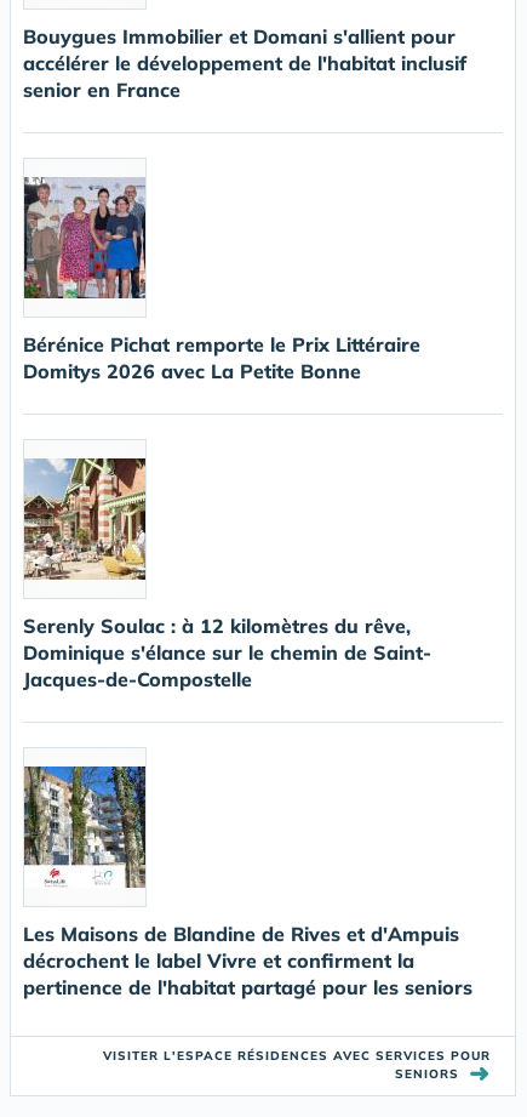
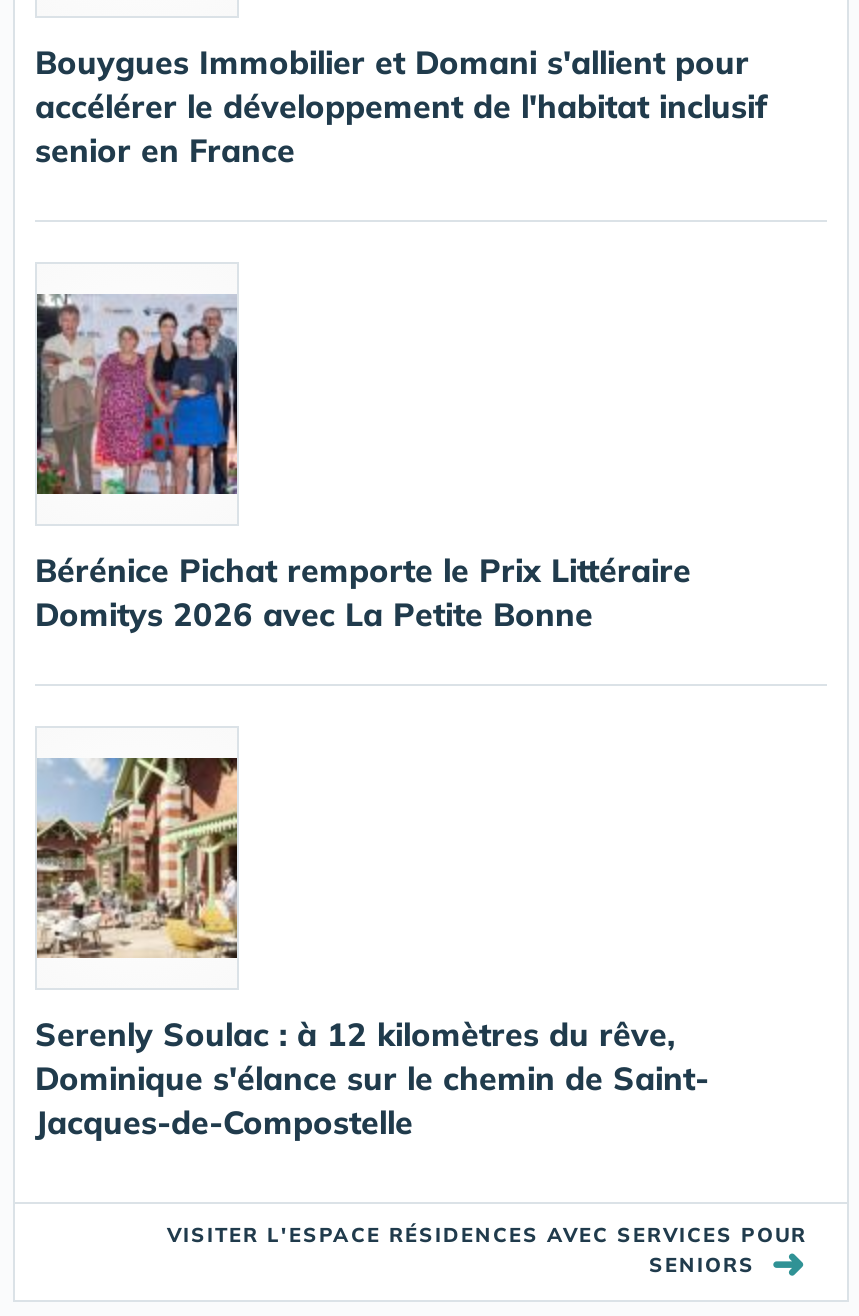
- [image]
- Les Maisons de Blandine de Rives et d'Ampuis
- décrochent le label Vivre et confirment la
- pertinence de l'habitat partagé pour les seniors
